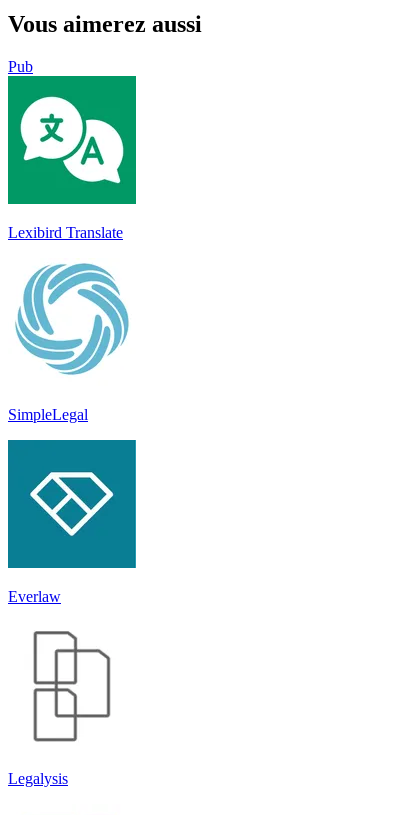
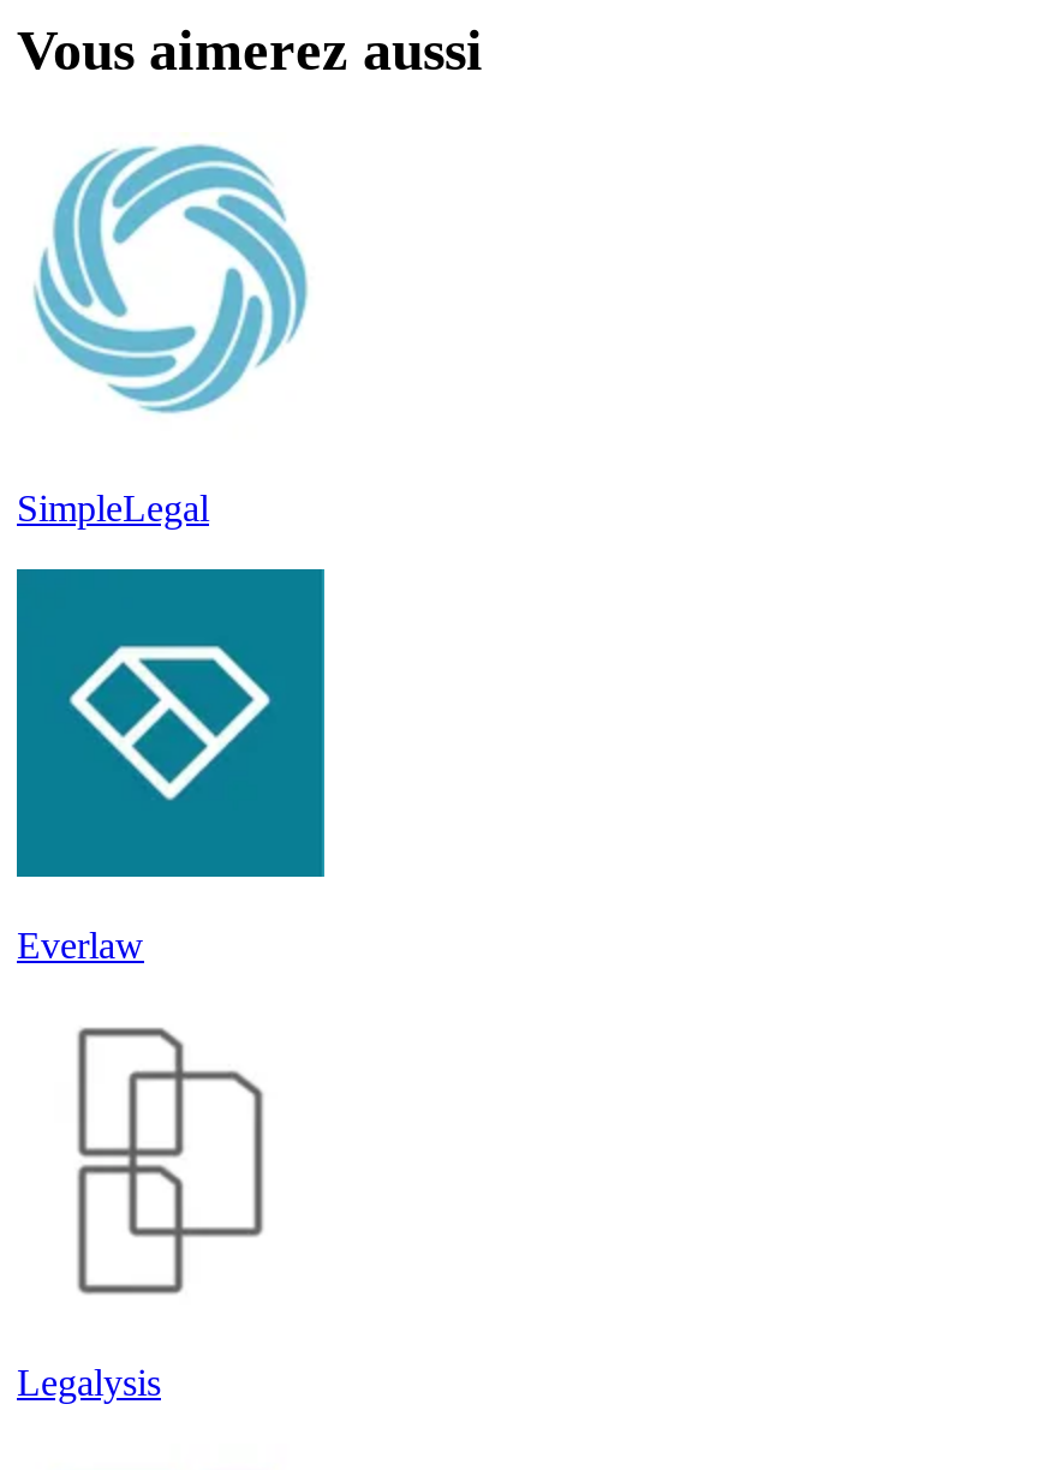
- Pub

- [image]
- Lexibird Translate
